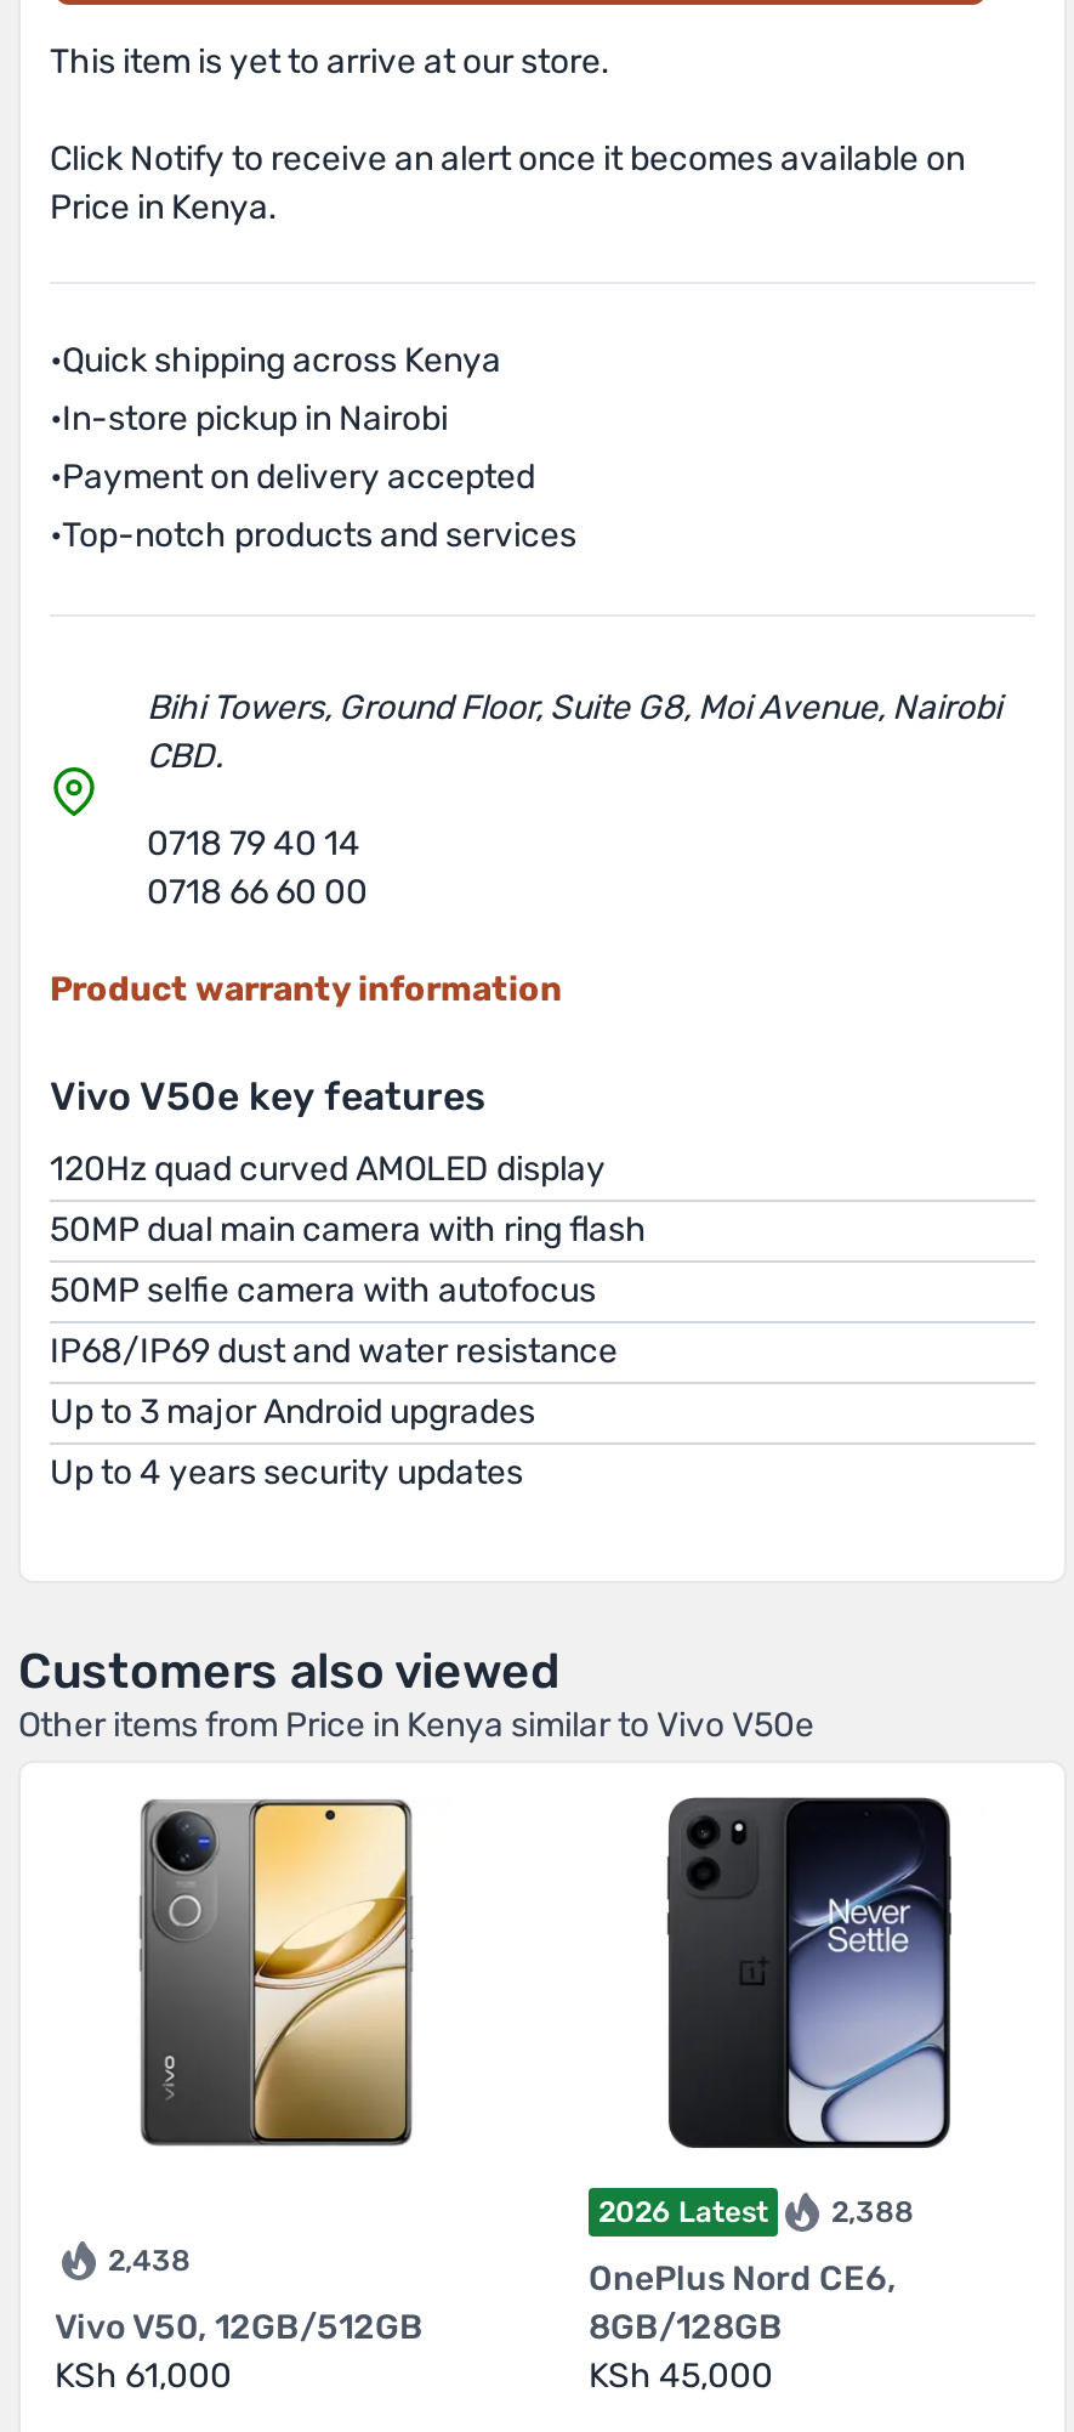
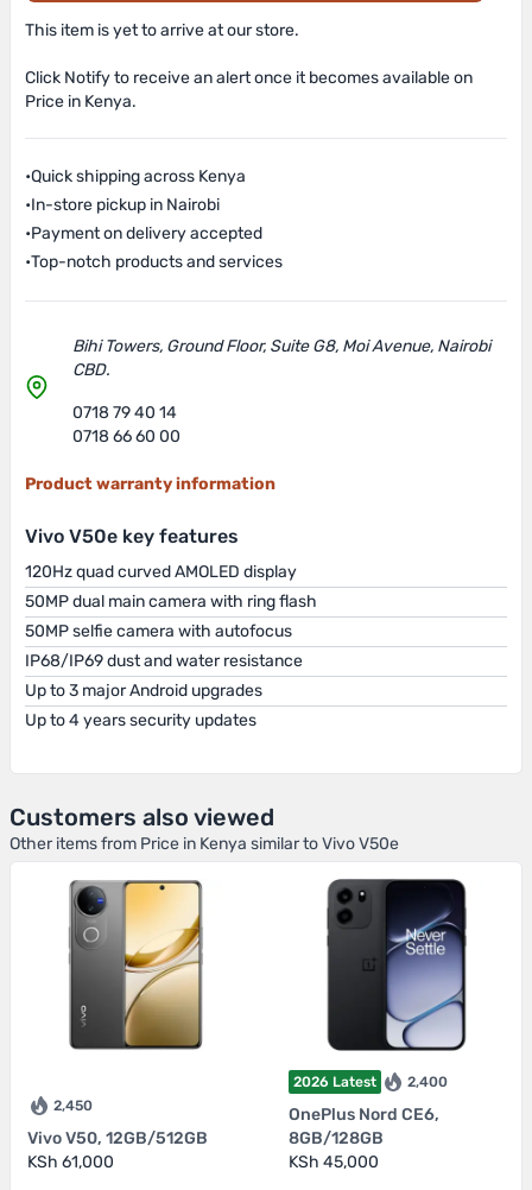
- 2026 Latest 2,388
+ 2026 Latest 2,400

- 2,438
+ 2,450
